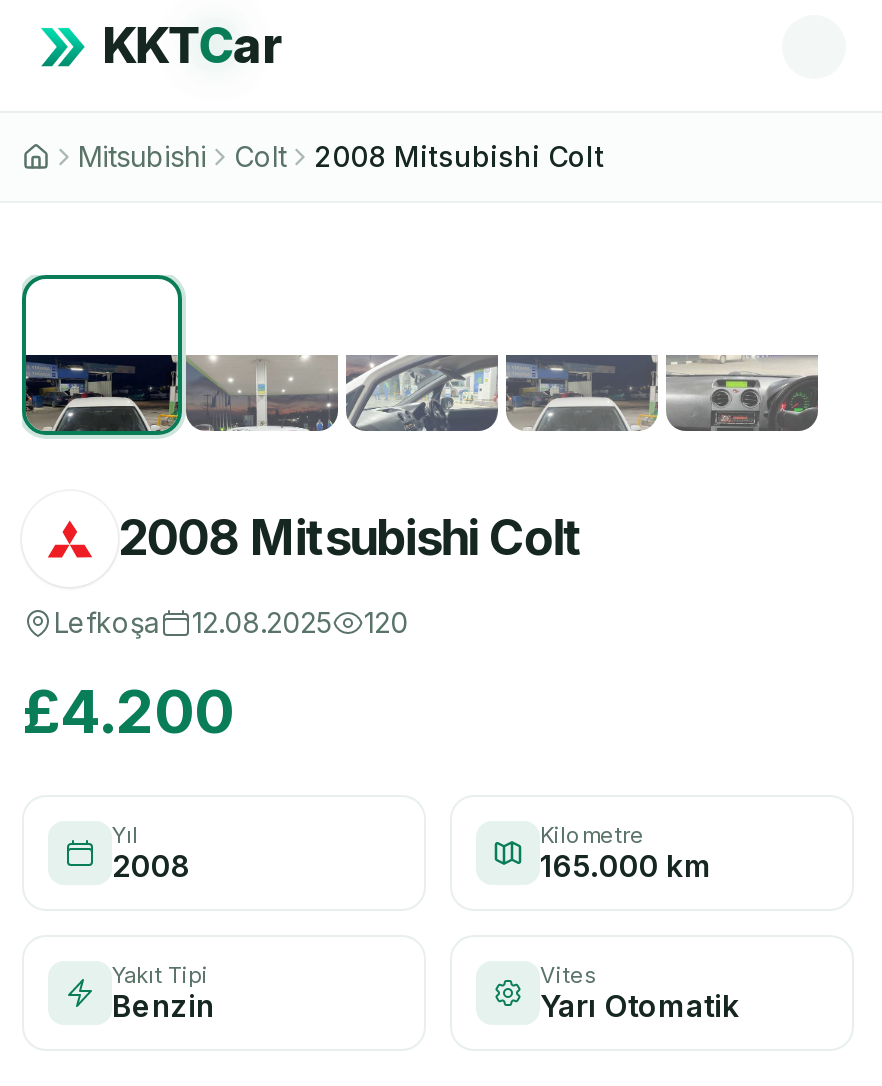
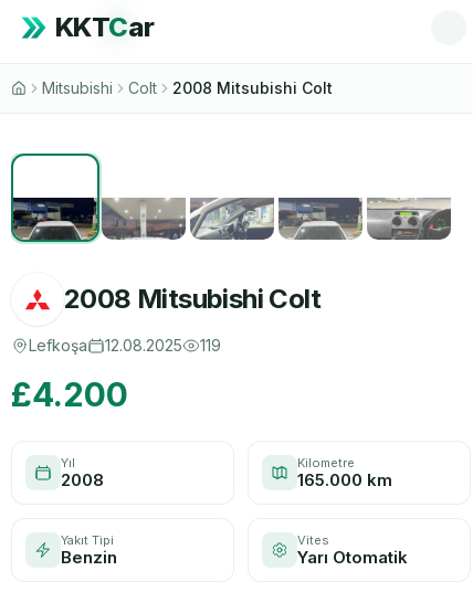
- Lefkoşa 12.08.2025 120
+ Lefkoşa 12.08.2025 119
